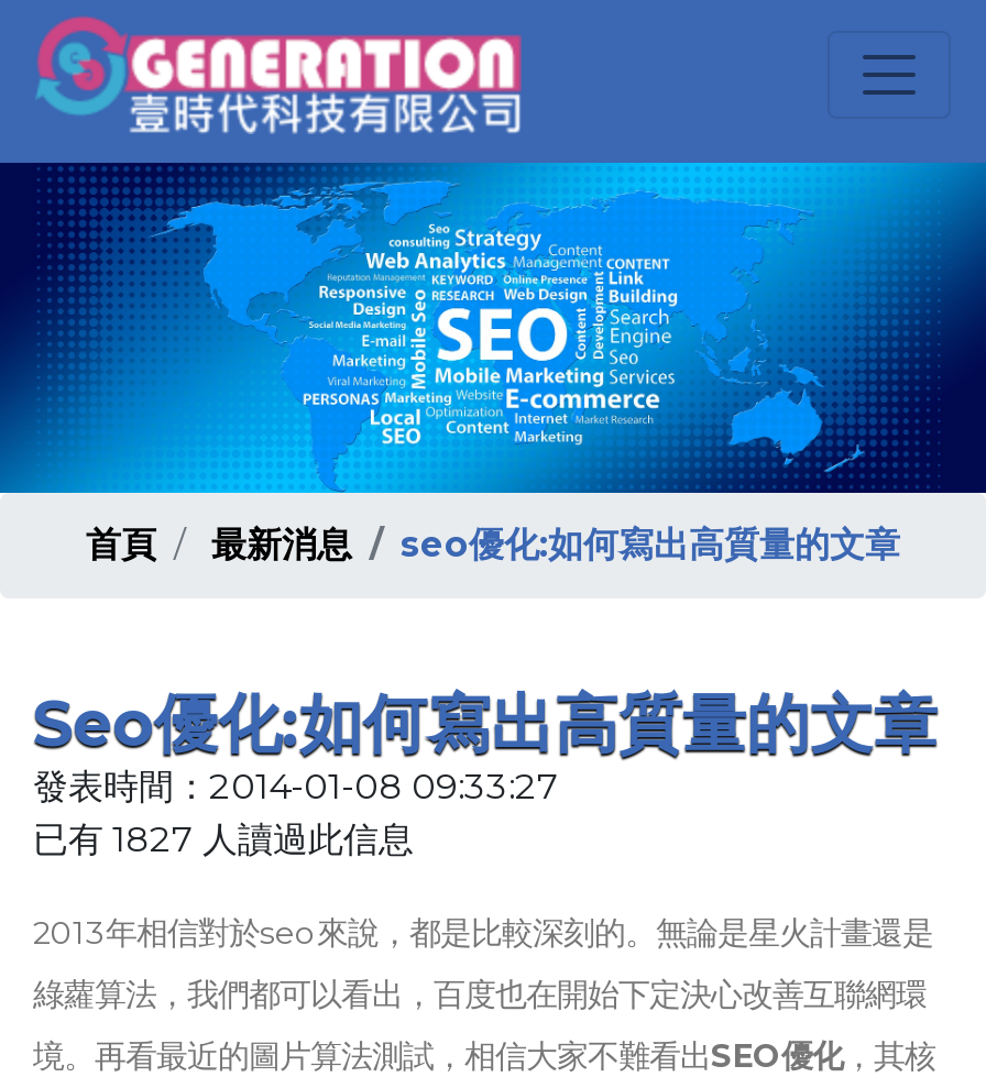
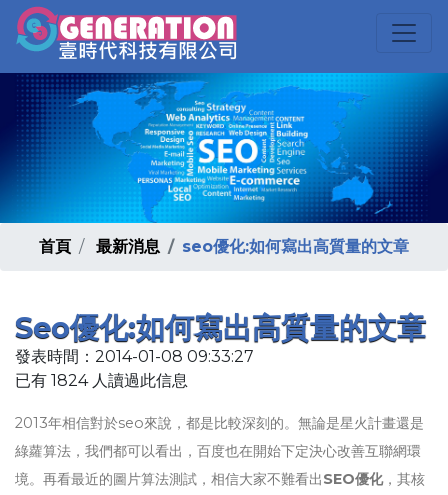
- 已有 1827 人讀過此信息
+ 已有 1824 人讀過此信息
